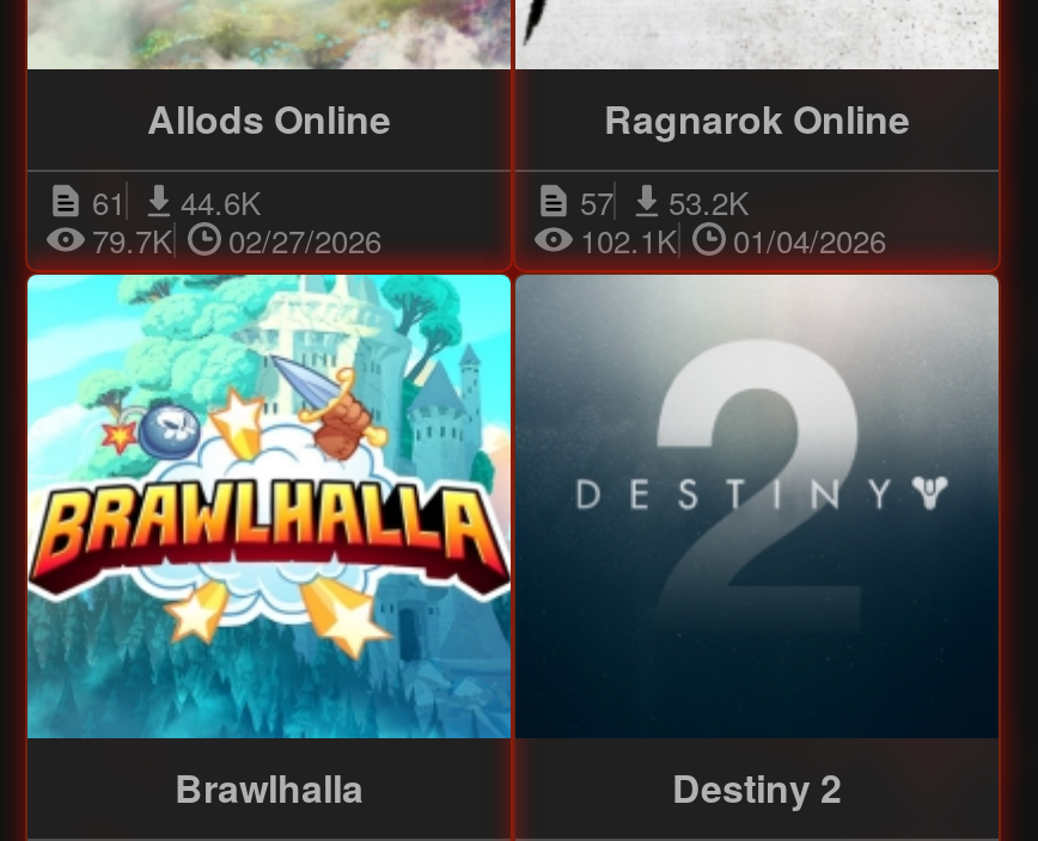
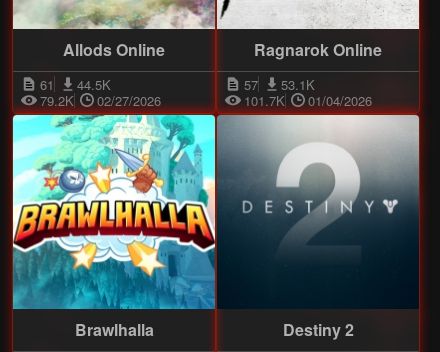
- 44.6K
- 79.7K
+ 44.5K
+ 79.2K

- 53.2K
- 102.1K
+ 53.1K
+ 101.7K
